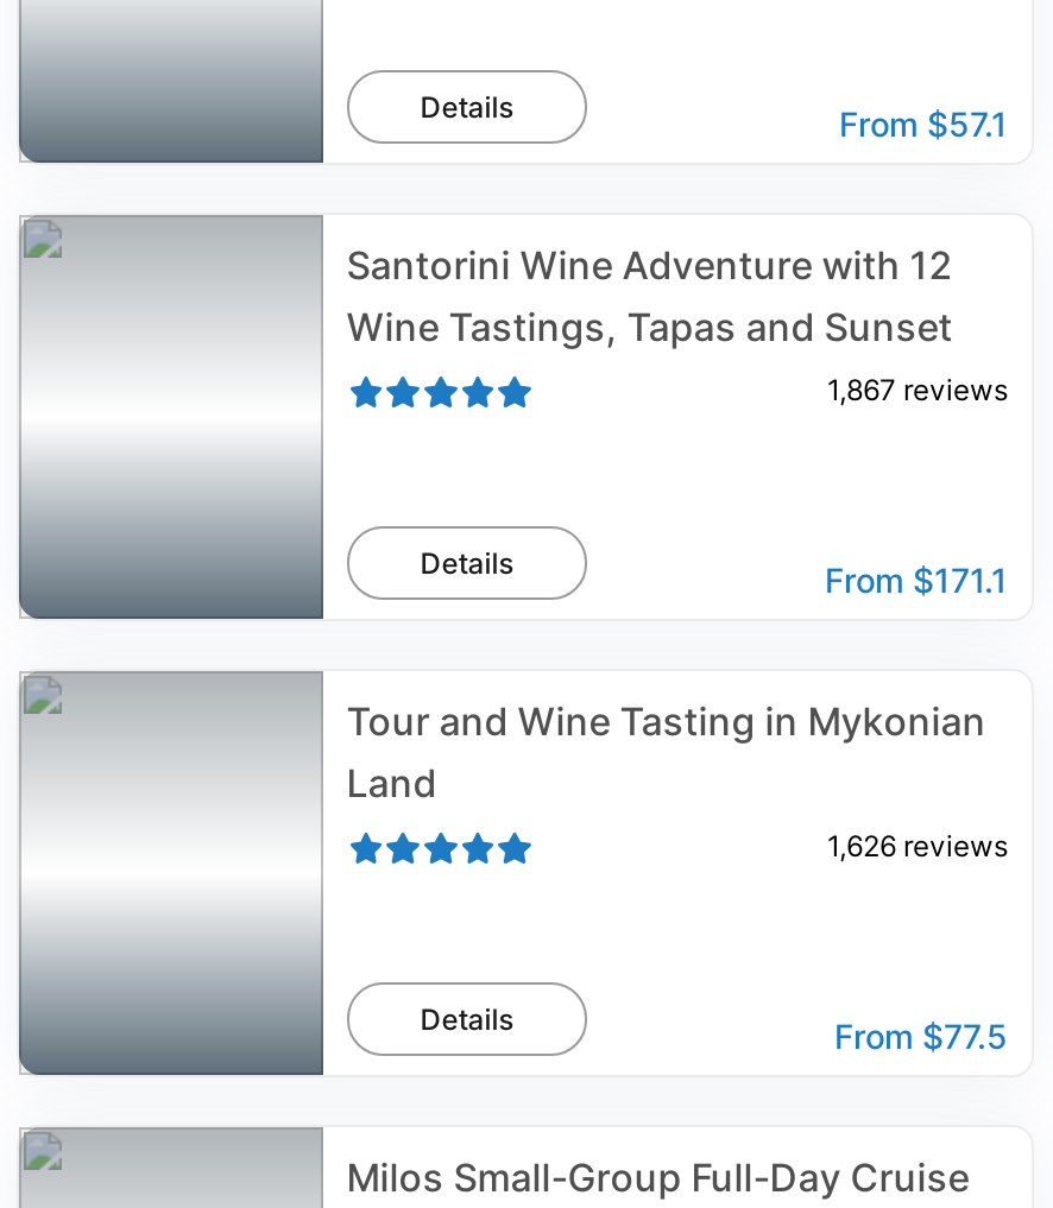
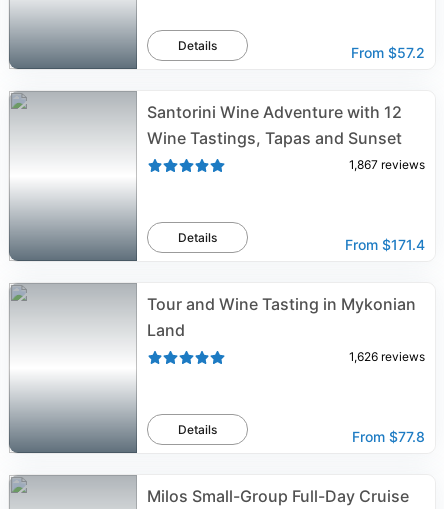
- From $57.1
+ From $57.2

- From $171.1
+ From $171.4

- From $77.5
+ From $77.8
